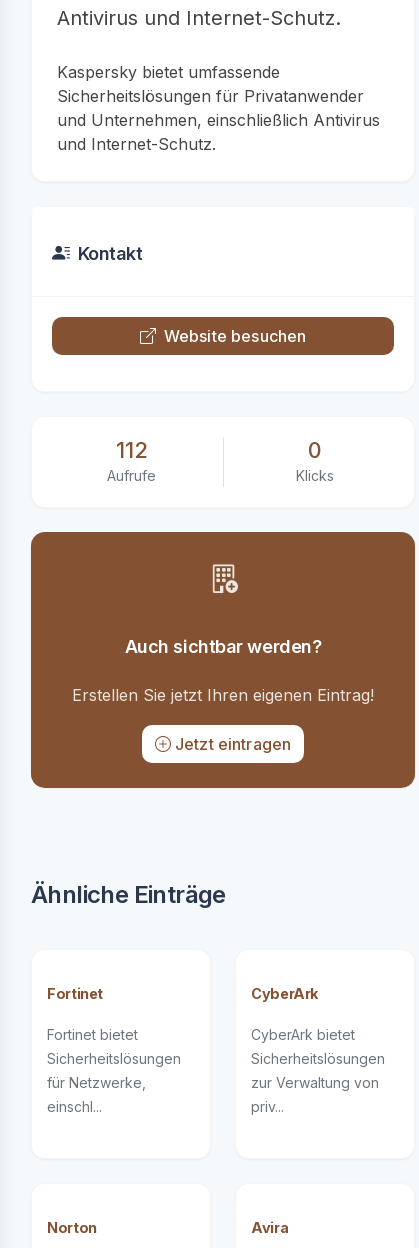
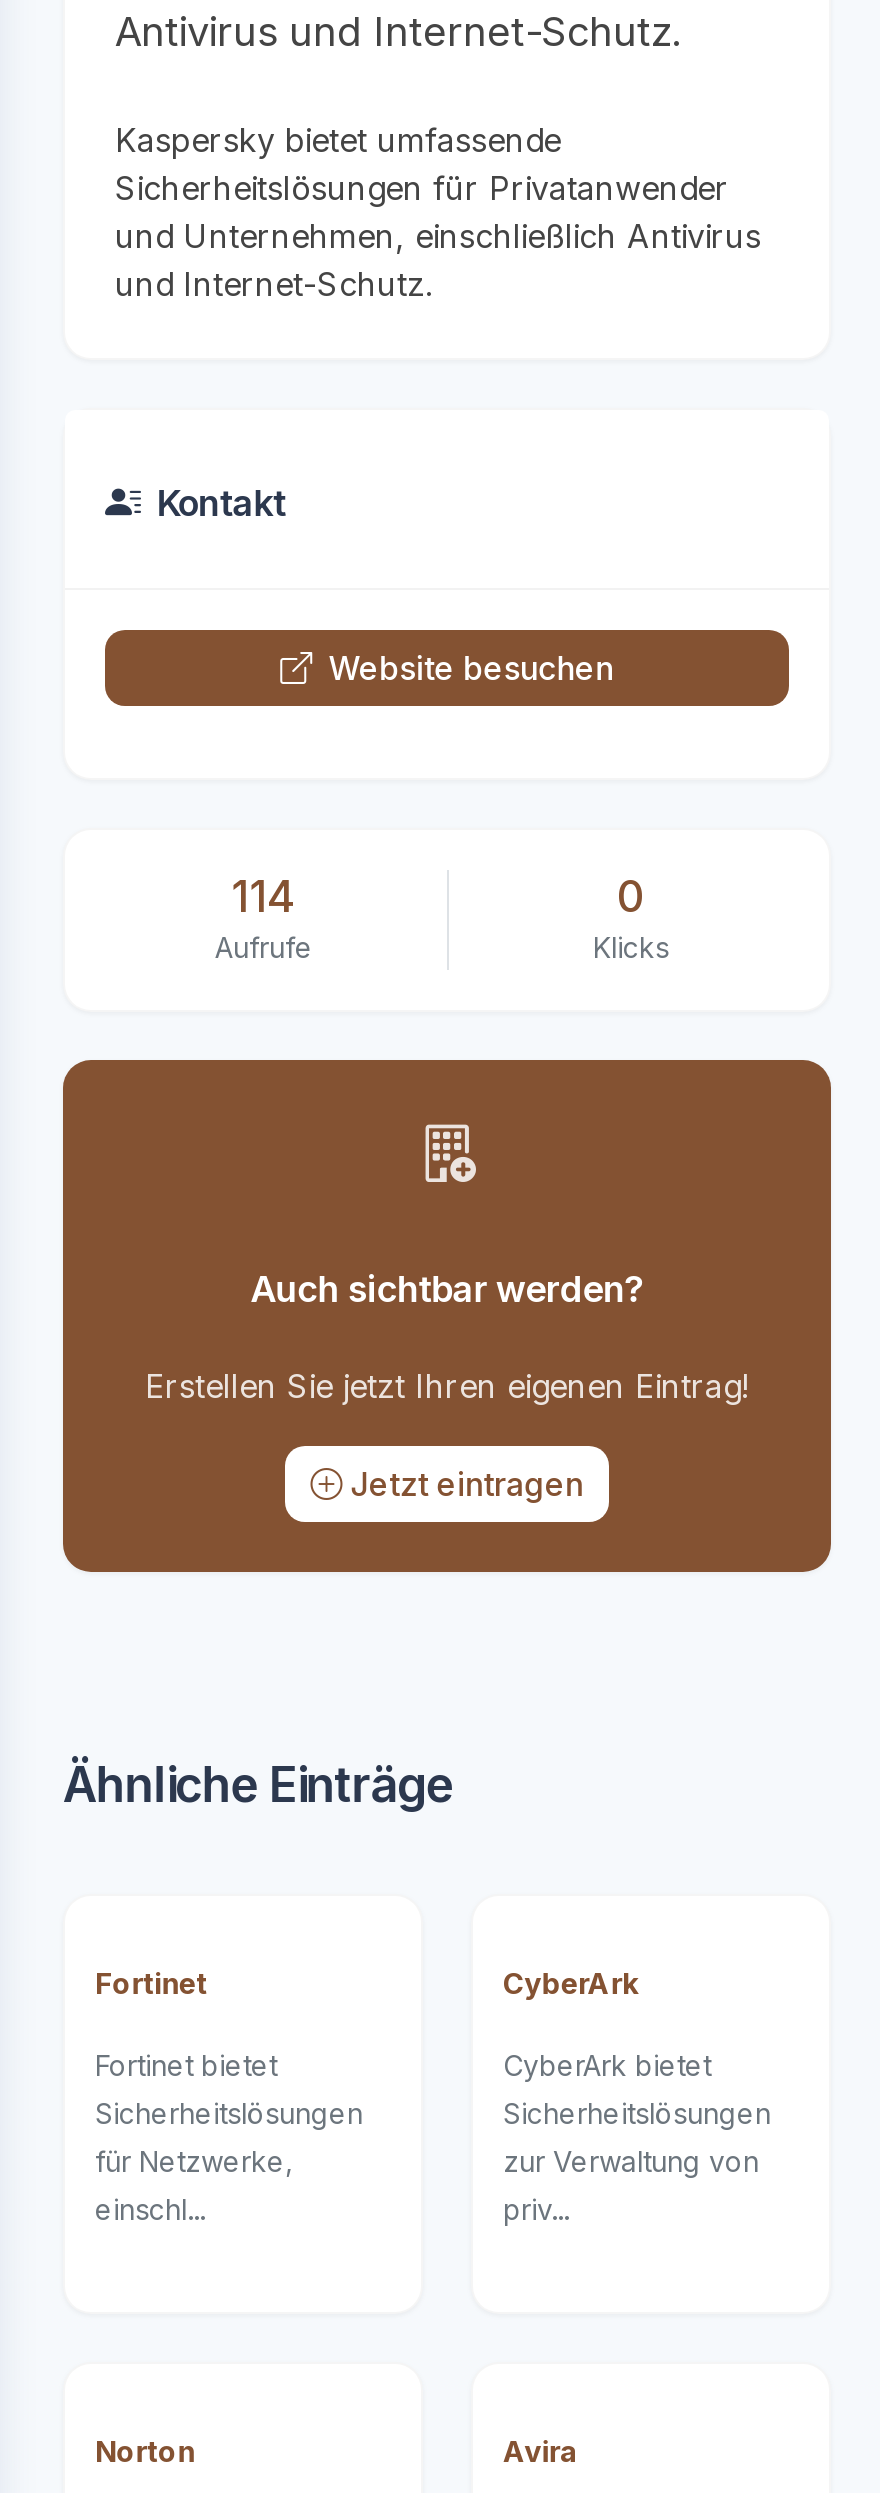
- 112
+ 114
